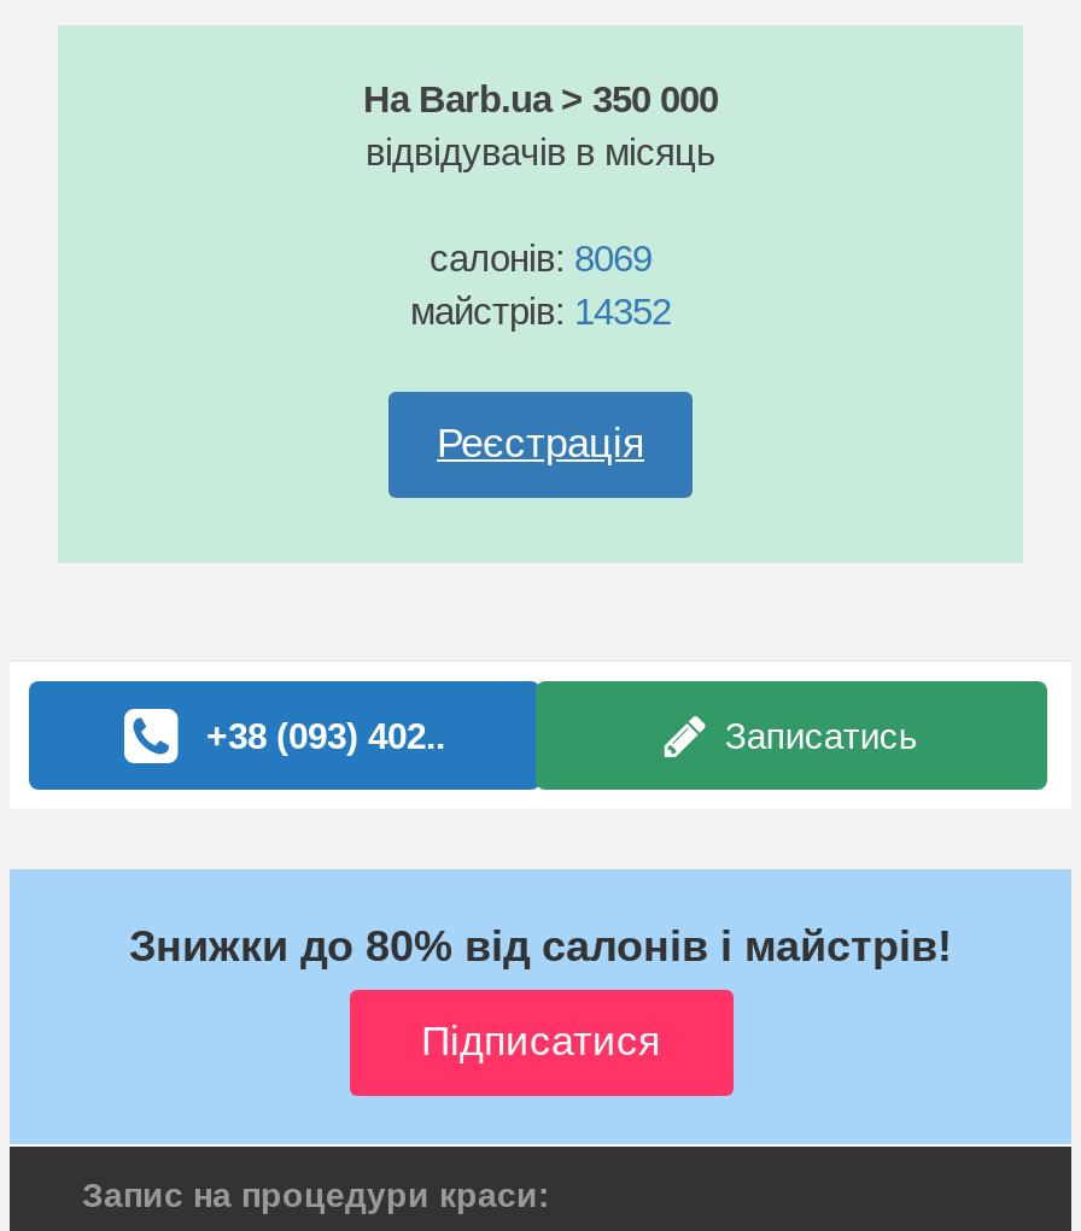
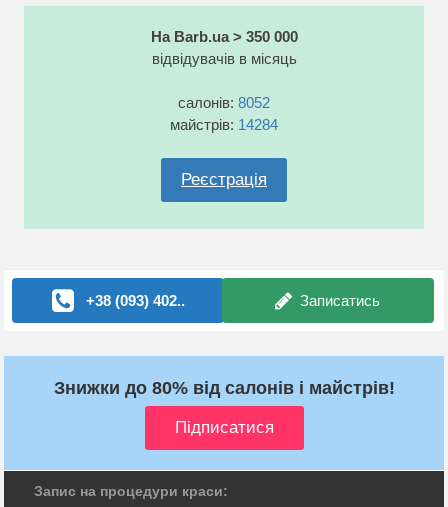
- салонів: 8069
+ салонів: 8052

- майстрів: 14352
+ майстрів: 14284
